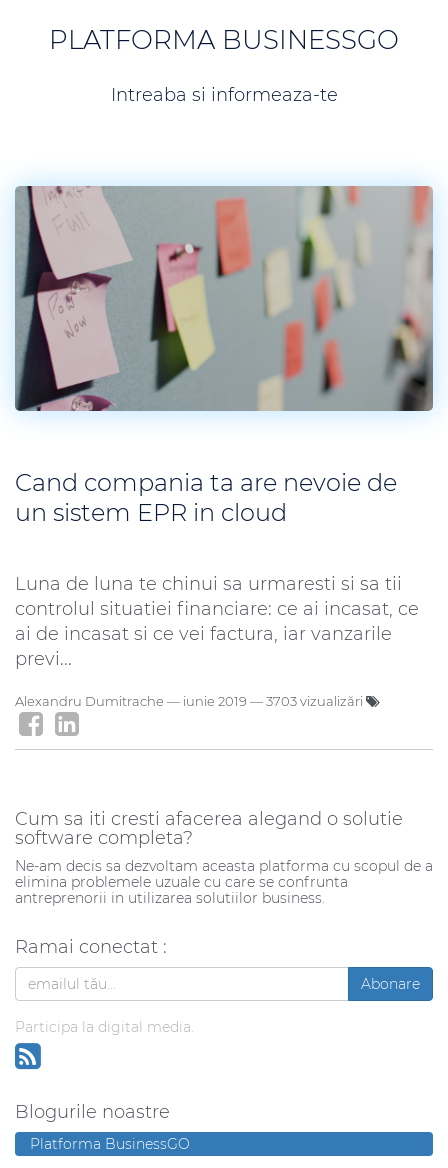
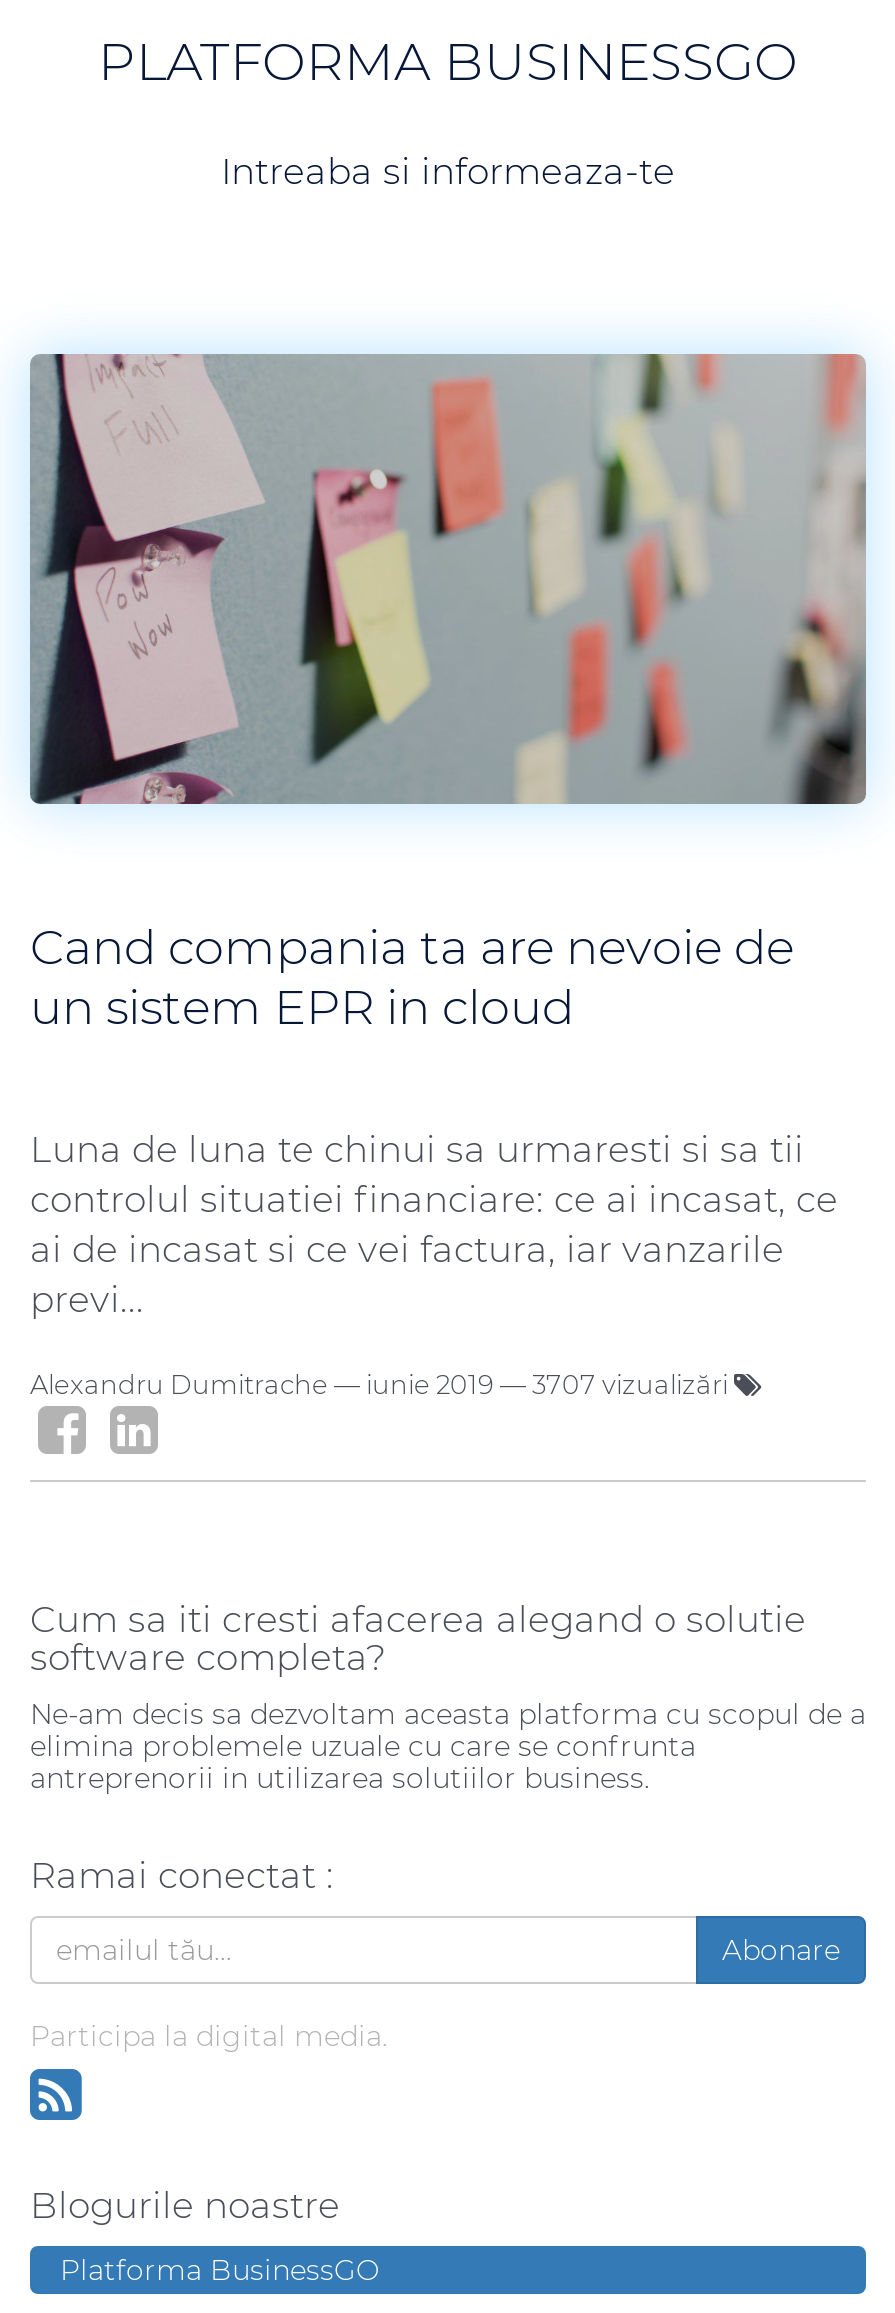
- Alexandru Dumitrache — iunie 2019 — 3703 vizualizări
+ Alexandru Dumitrache — iunie 2019 — 3707 vizualizări
